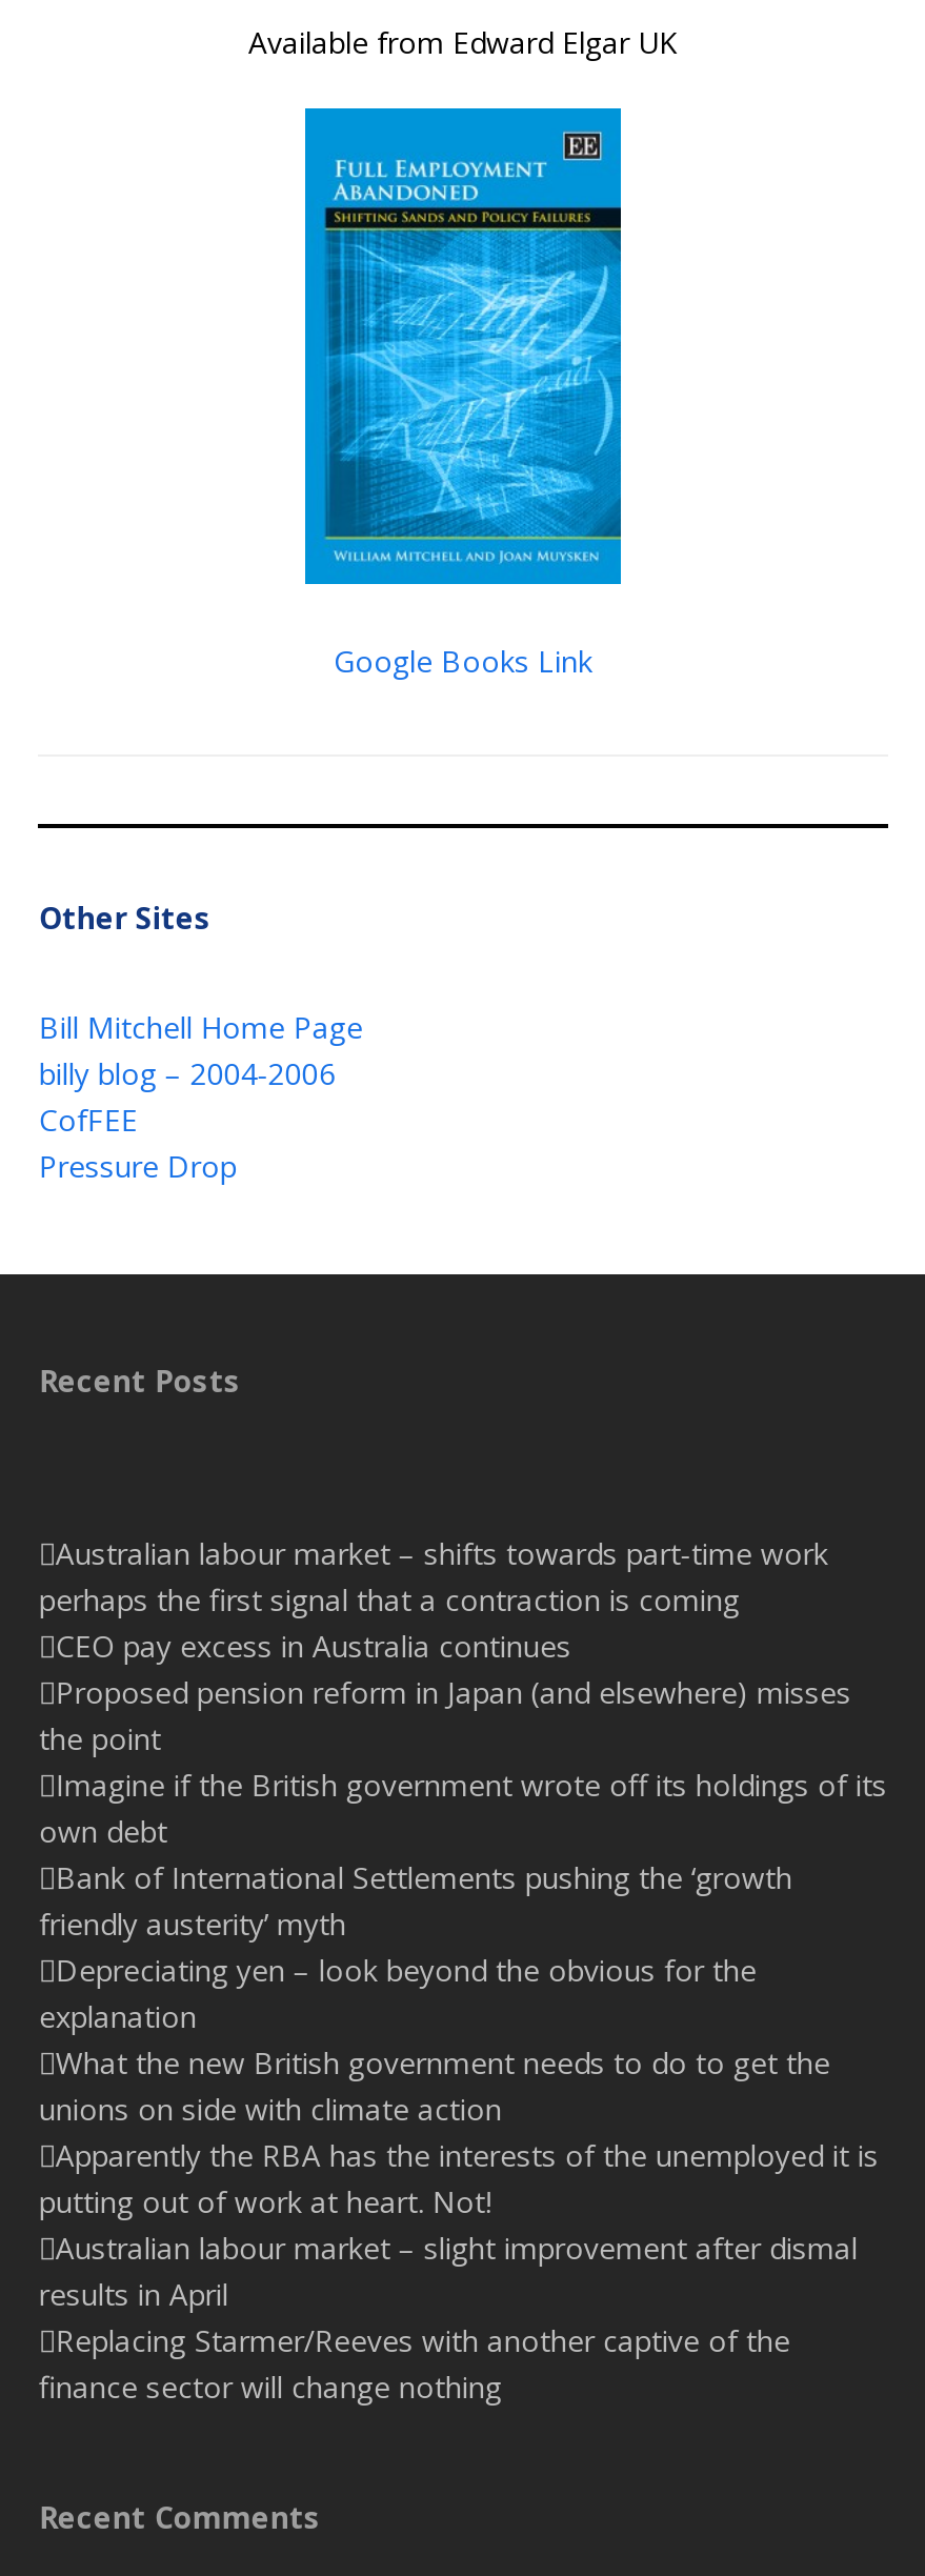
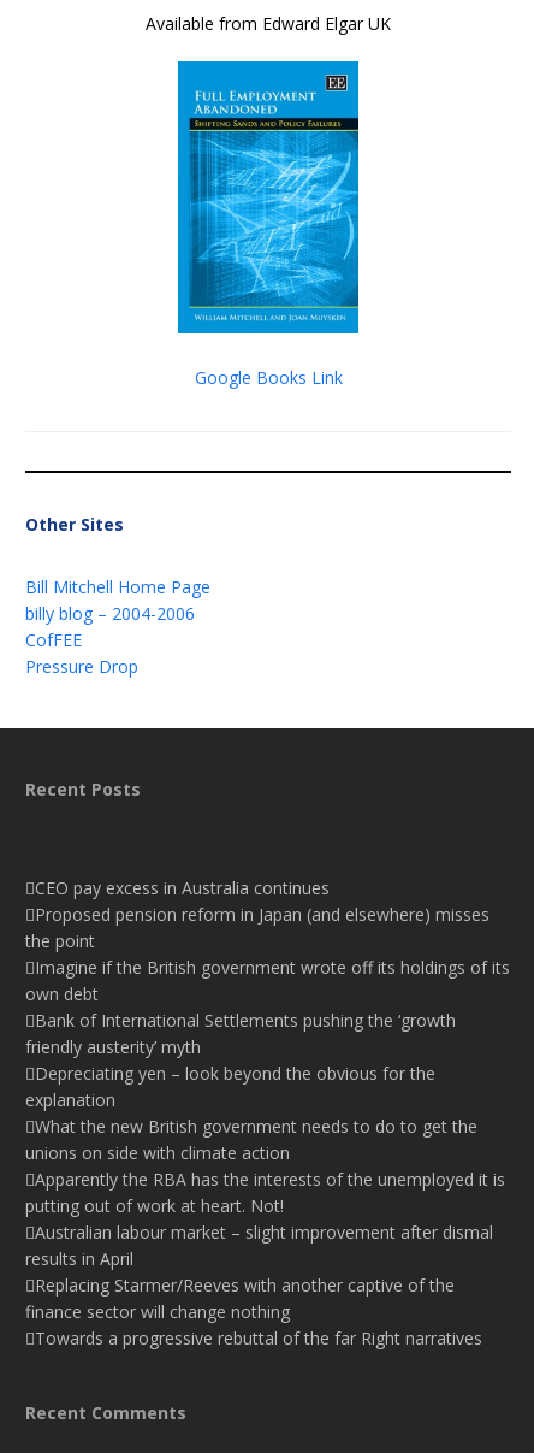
- Australian labour market – shifts towards part-time work
- perhaps the first signal that a contraction is coming

moved up: CEO pay excess in Australia continues | Proposed pension reform in Japan (and elsewhere) misses | the point | ... | Replacing Starmer/Reeves with another captive of the | finance sector will change nothing

+ Towards a progressive rebuttal of the far Right narratives
